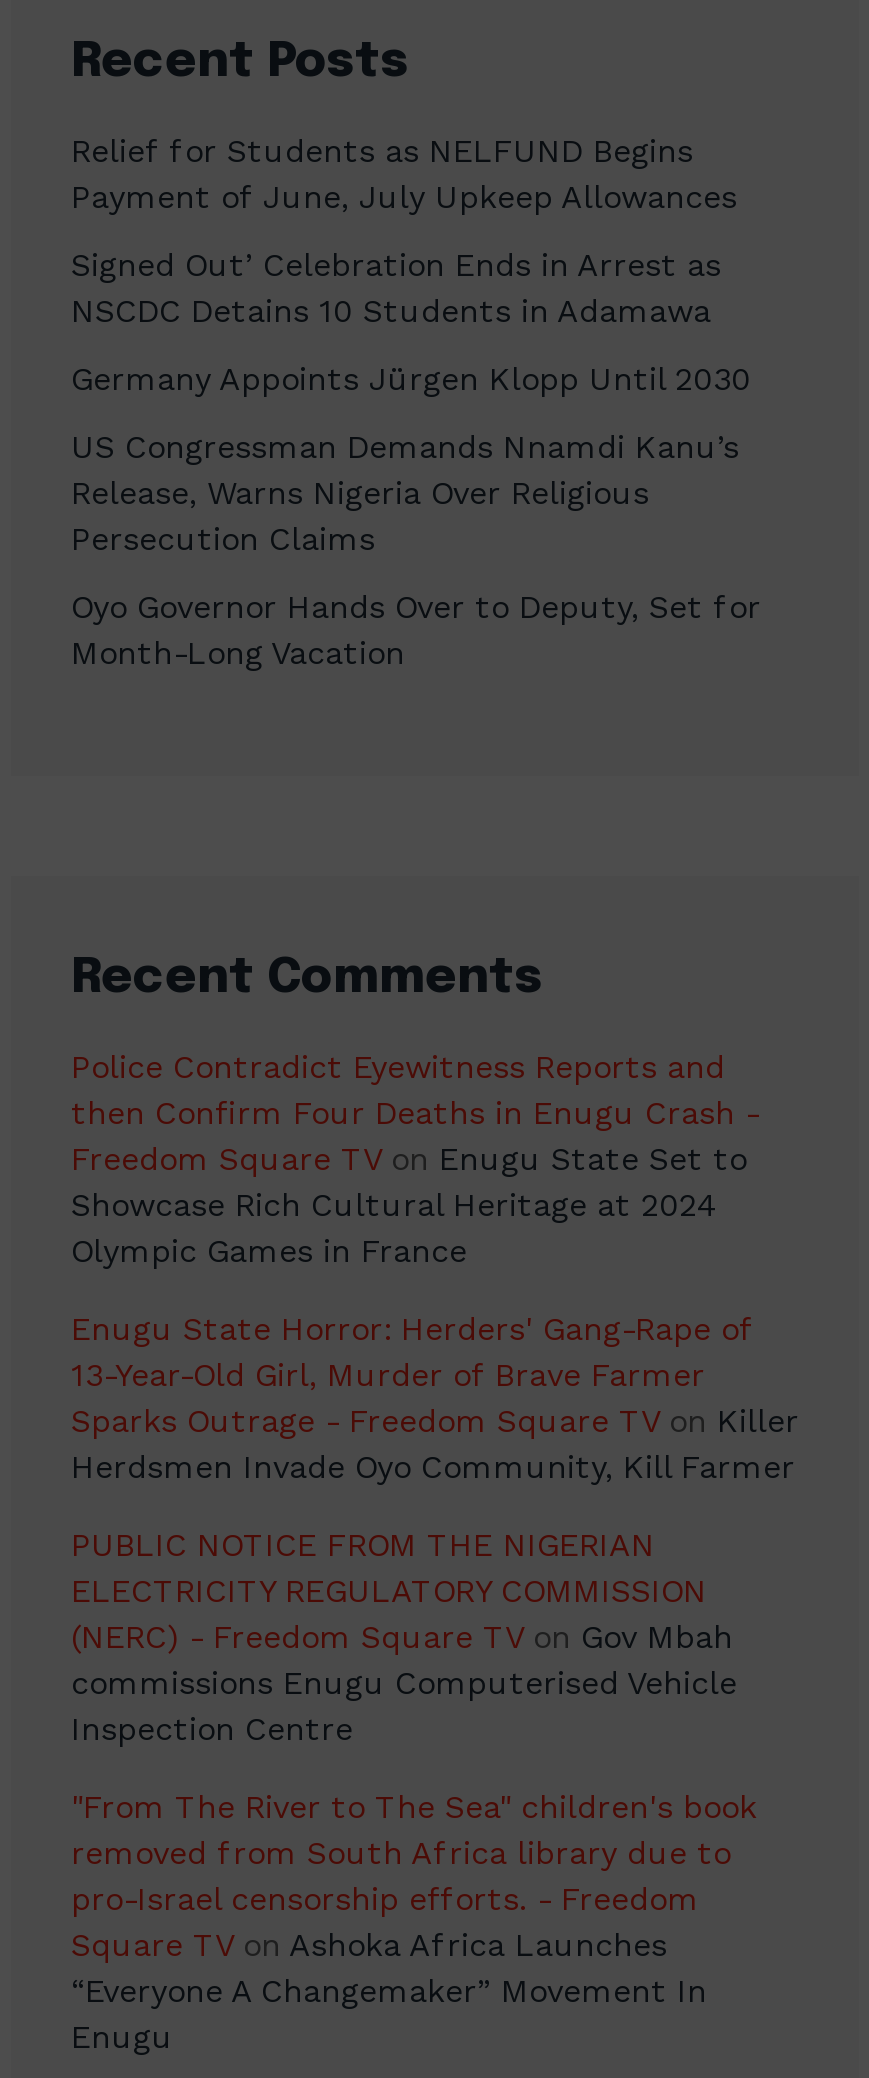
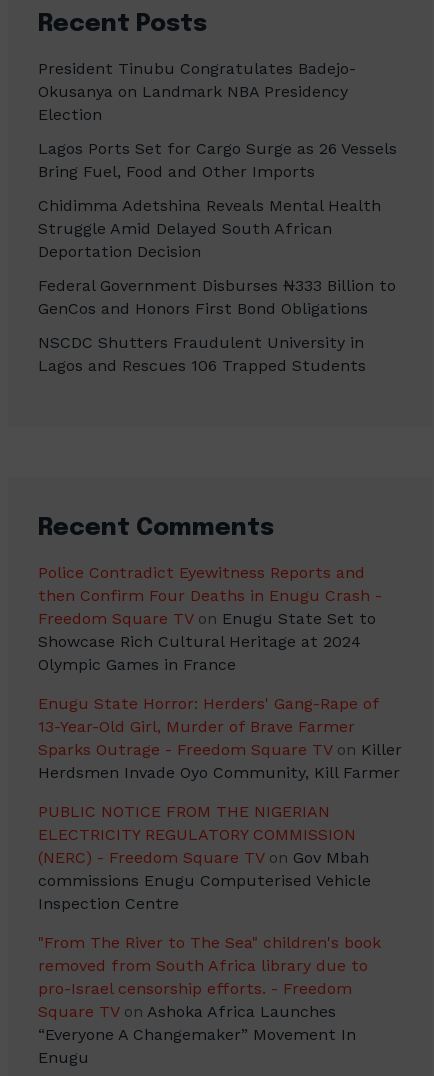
- Relief for Students as NELFUND Begins
- Payment of June, July Upkeep Allowances
+ President Tinubu Congratulates Badejo-
+ Okusanya on Landmark NBA Presidency
+ Election

- Signed Out’ Celebration Ends in Arrest as
- NSCDC Detains 10 Students in Adamawa
+ Lagos Ports Set for Cargo Surge as 26 Vessels
+ Bring Fuel, Food and Other Imports

- Germany Appoints Jürgen Klopp Until 2030
+ Chidimma Adetshina Reveals Mental Health
+ Struggle Amid Delayed South African
+ Deportation Decision

- US Congressman Demands Nnamdi Kanu’s
- Release, Warns Nigeria Over Religious
- Persecution Claims
+ Federal Government Disburses ₦333 Billion to
+ GenCos and Honors First Bond Obligations

- Oyo Governor Hands Over to Deputy, Set for
- Month-Long Vacation
+ NSCDC Shutters Fraudulent University in
+ Lagos and Rescues 106 Trapped Students
